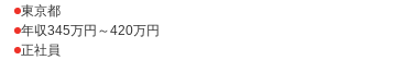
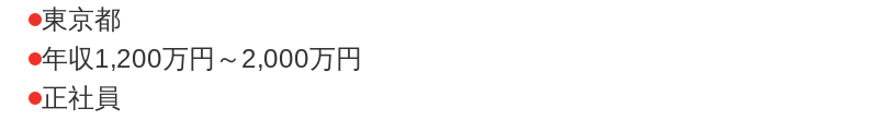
- 年収345万円～420万円
+ 年収1,200万円～2,000万円
